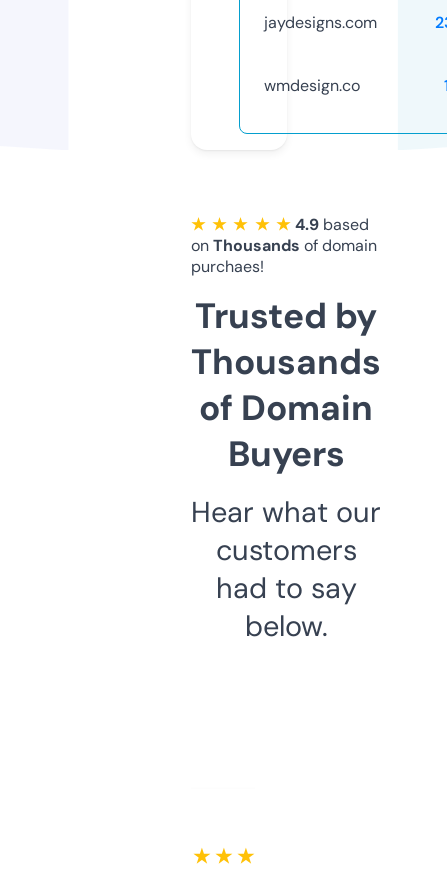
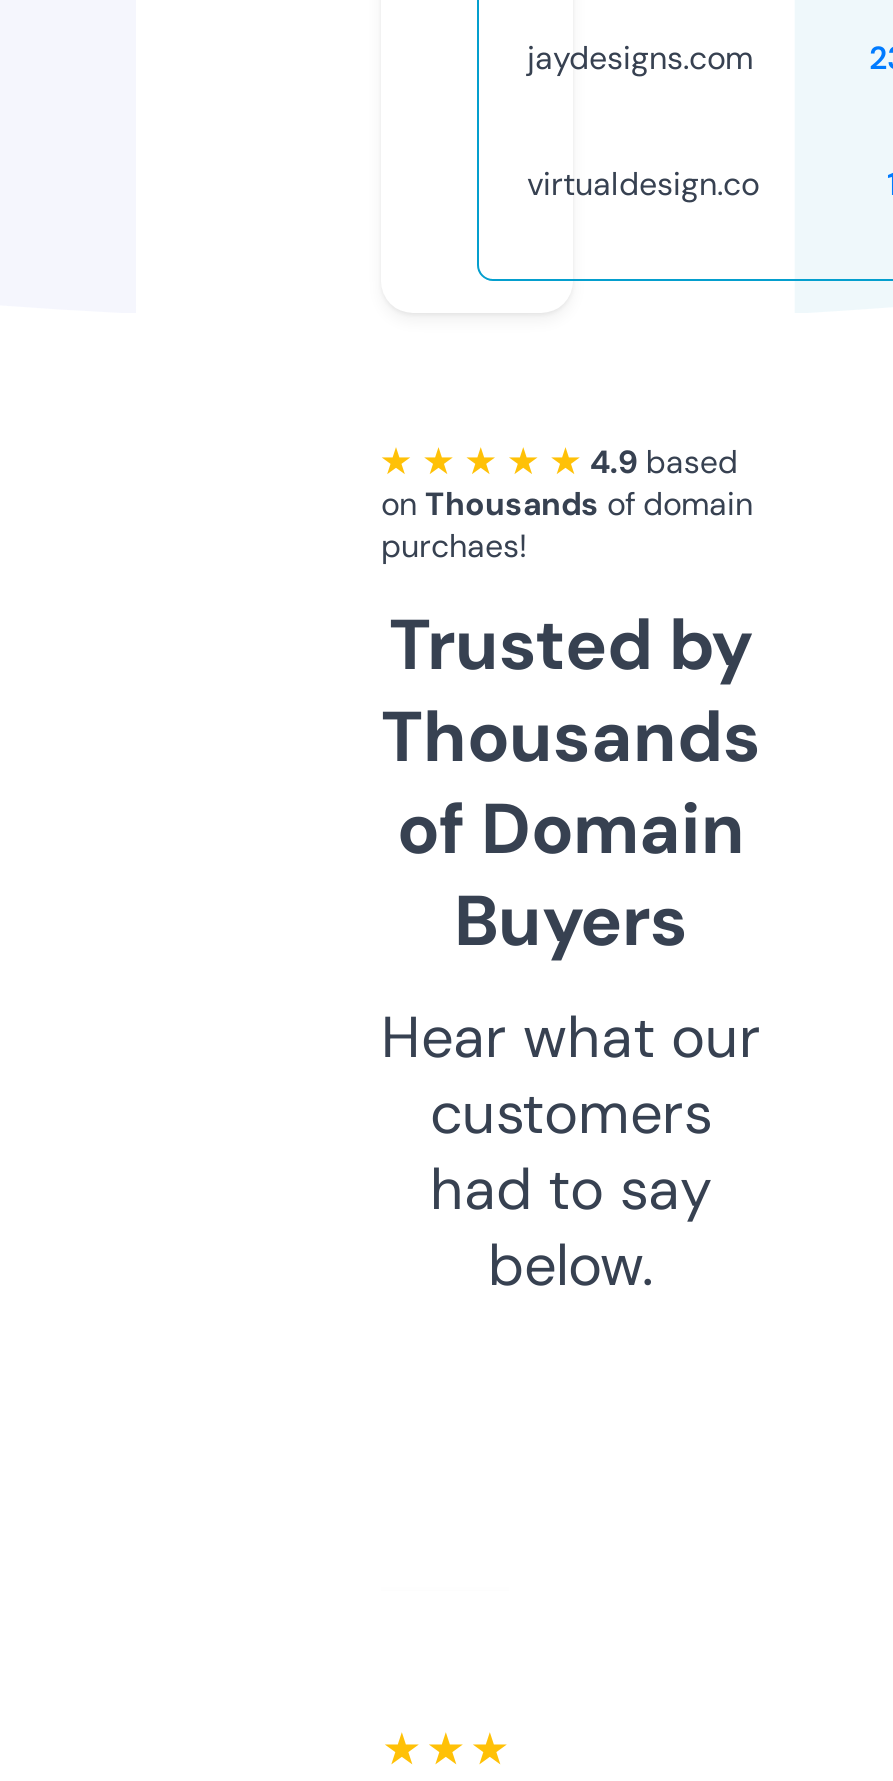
- wmdesign.co
+ virtualdesign.co
